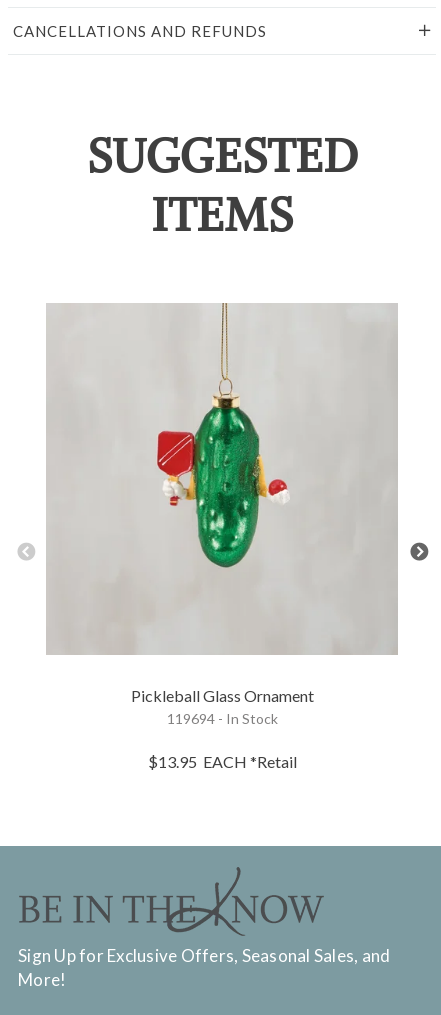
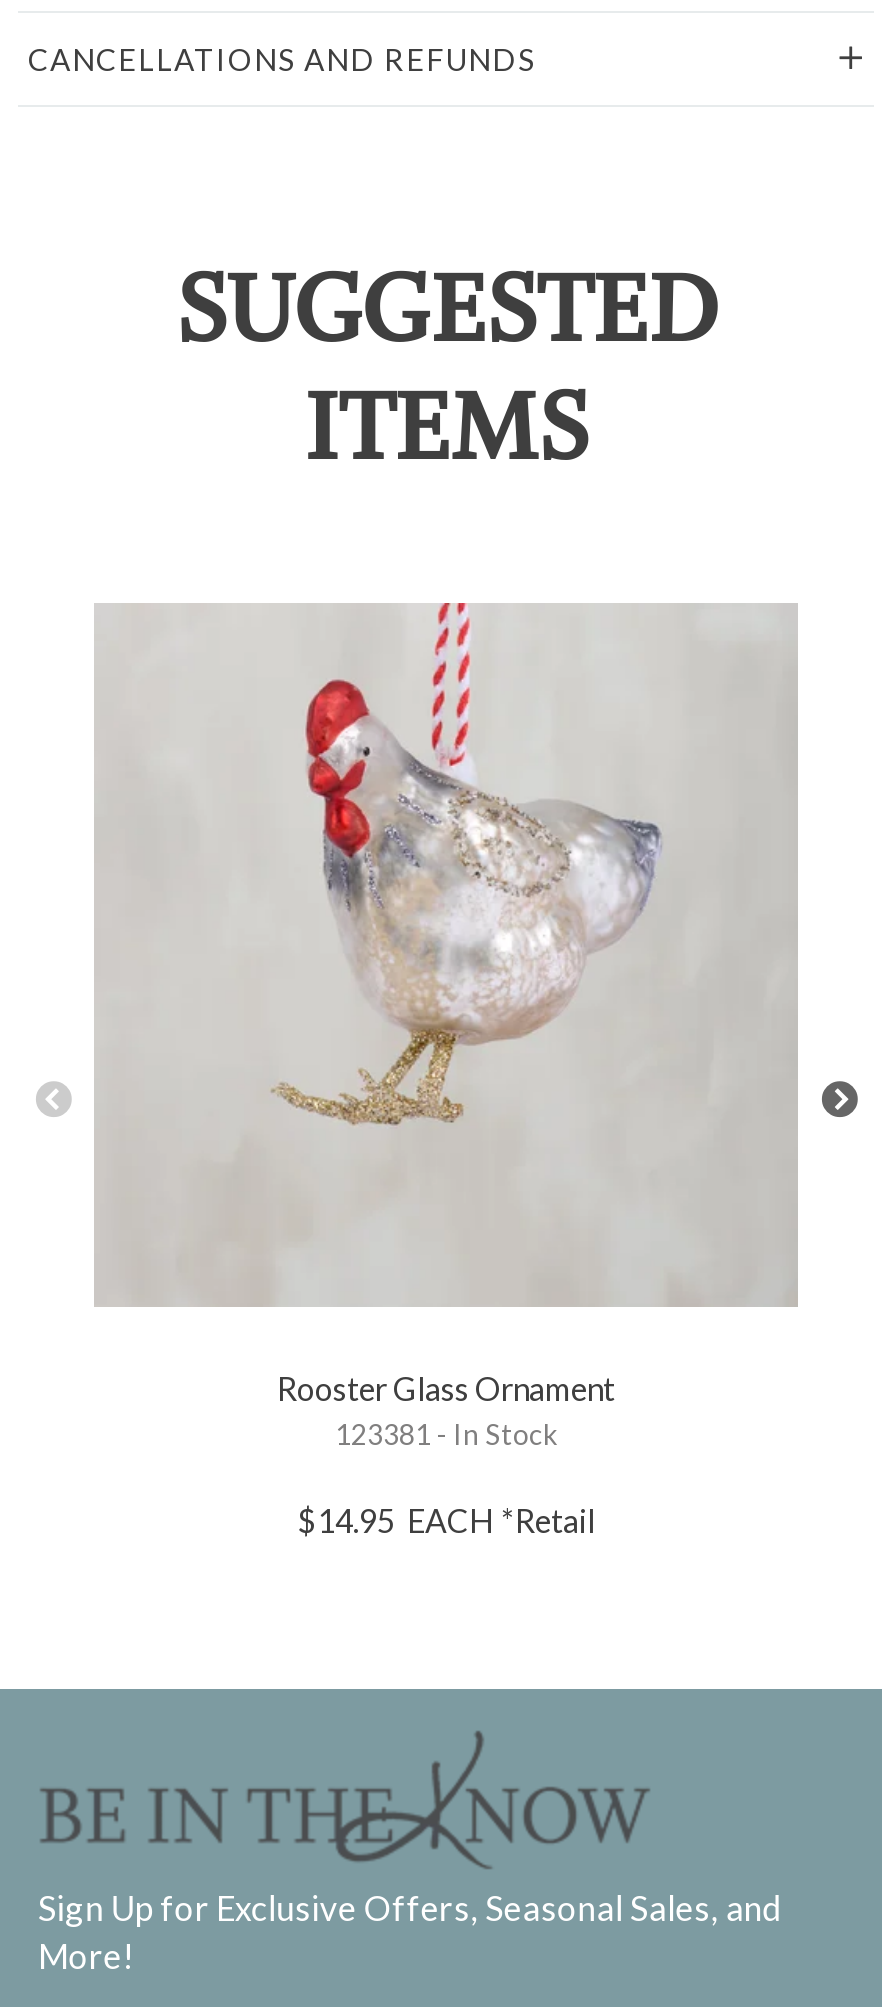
- [image]
+ [image]

- Pickleball Glass Ornament
+ Rooster Glass Ornament

- 119694 - In Stock
+ 123381 - In Stock

- $13.95 EACH *Retail
+ $14.95 EACH *Retail
